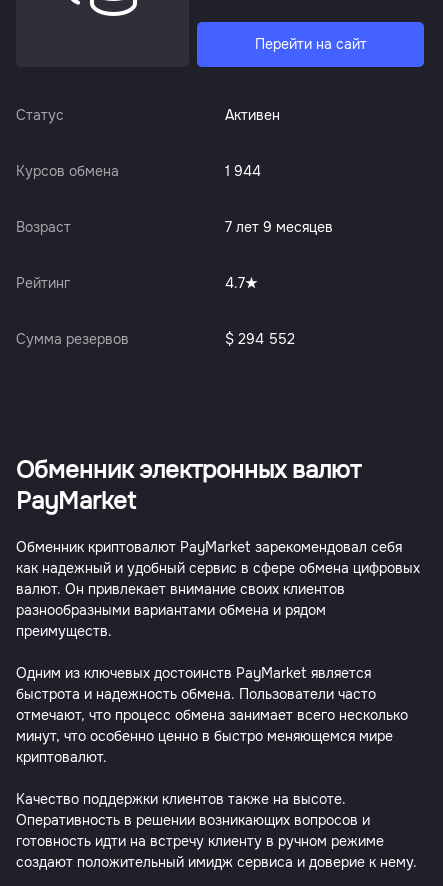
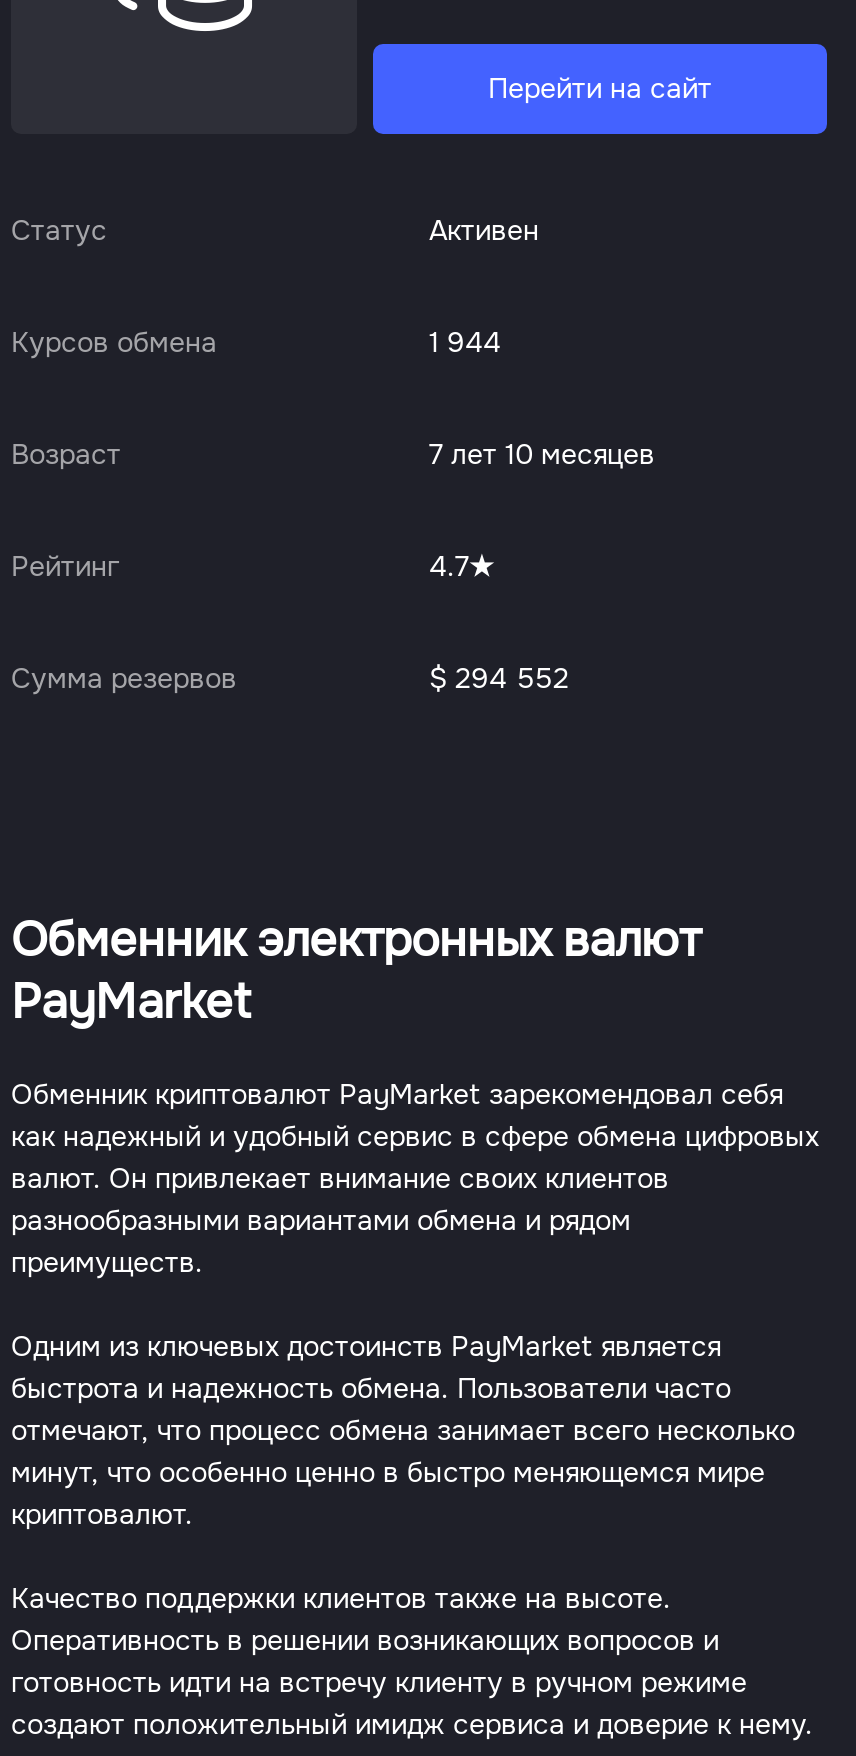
- 7 лет 9 месяцев
+ 7 лет 10 месяцев
